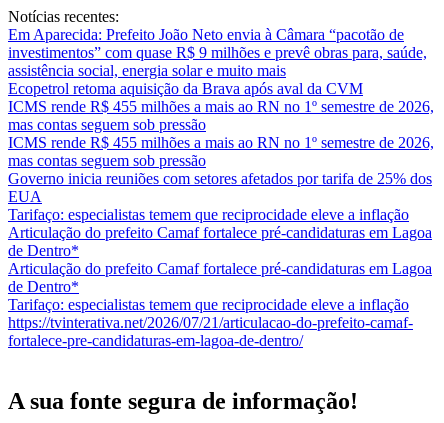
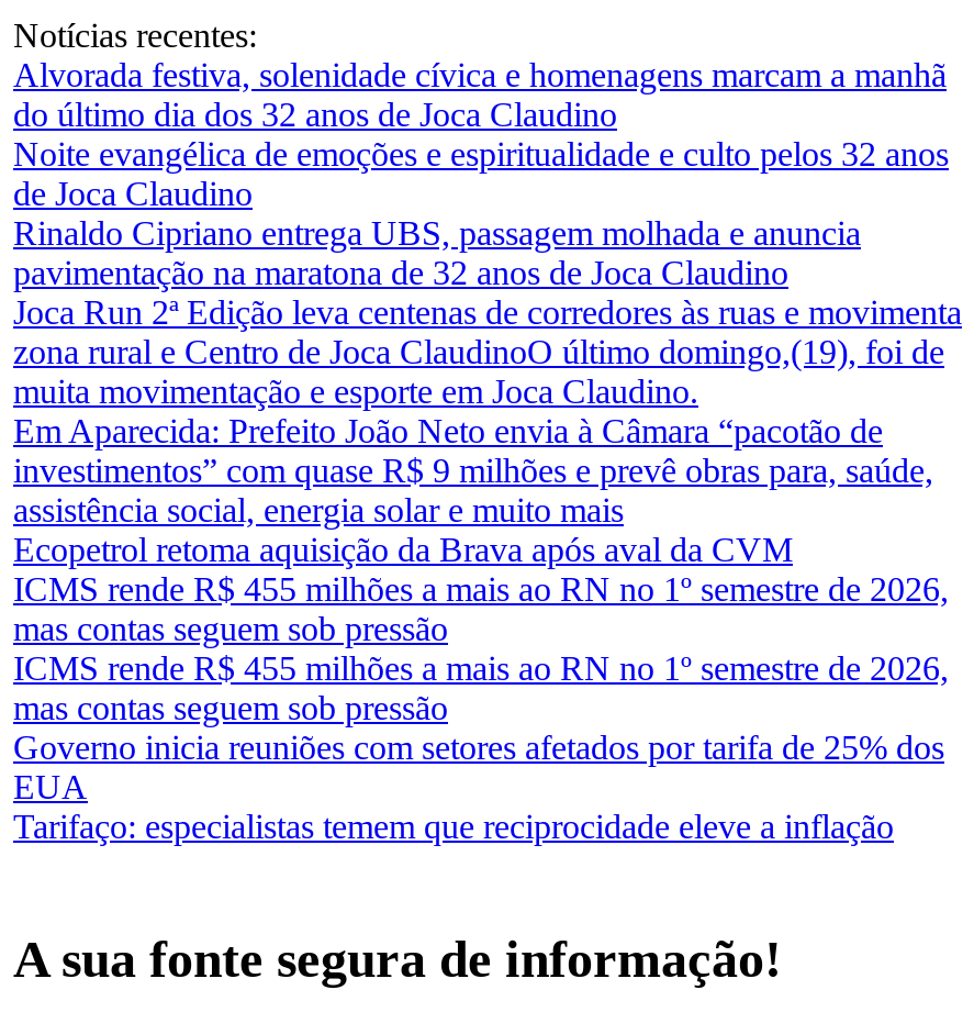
+ Alvorada festiva, solenidade cívica e homenagens marcam a manhã
+ do último dia dos 32 anos de Joca Claudino
+ Noite evangélica de emoções e espiritualidade e culto pelos 32 anos
+ de Joca Claudino
+ Rinaldo Cipriano entrega UBS, passagem molhada e anuncia
+ pavimentação na maratona de 32 anos de Joca Claudino
+ Joca Run 2ª Edição leva centenas de corredores às ruas e movimenta
+ zona rural e Centro de Joca ClaudinoO último domingo,(19), foi de
+ muita movimentação e esporte em Joca Claudino.

moved down: Em Aparecida: Prefeito João Neto envia à Câmara “pacotão de | investimentos” com quase R$ 9 milhões e prevê obras para, saúde, | assistência social, energia solar e muito mais | ... | EUA | Tarifaço: especialistas temem que reciprocidade eleve a inflação

- Articulação do prefeito Camaf fortalece pré-candidaturas em Lagoa
- de Dentro*
- Articulação do prefeito Camaf fortalece pré-candidaturas em Lagoa
- de Dentro*
- Tarifaço: especialistas temem que reciprocidade eleve a inflação
- https://tvinterativa.net/2026/07/21/articulacao-do-prefeito-camaf-
- fortalece-pre-candidaturas-em-lagoa-de-dentro/
